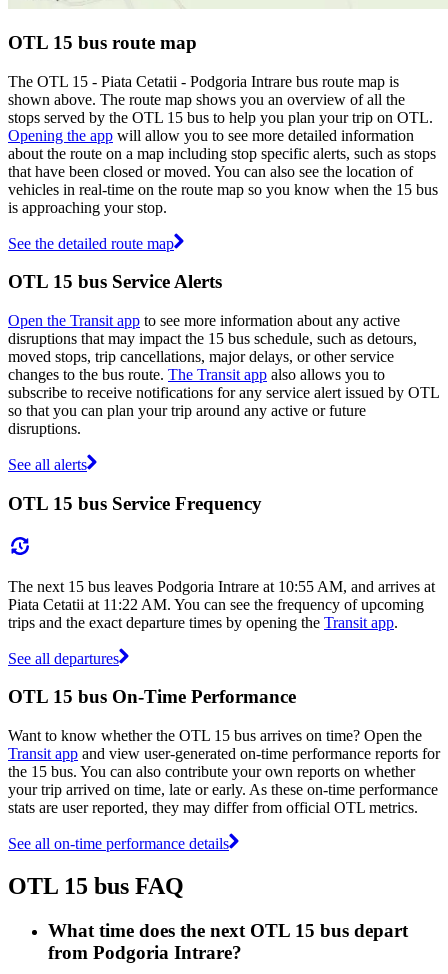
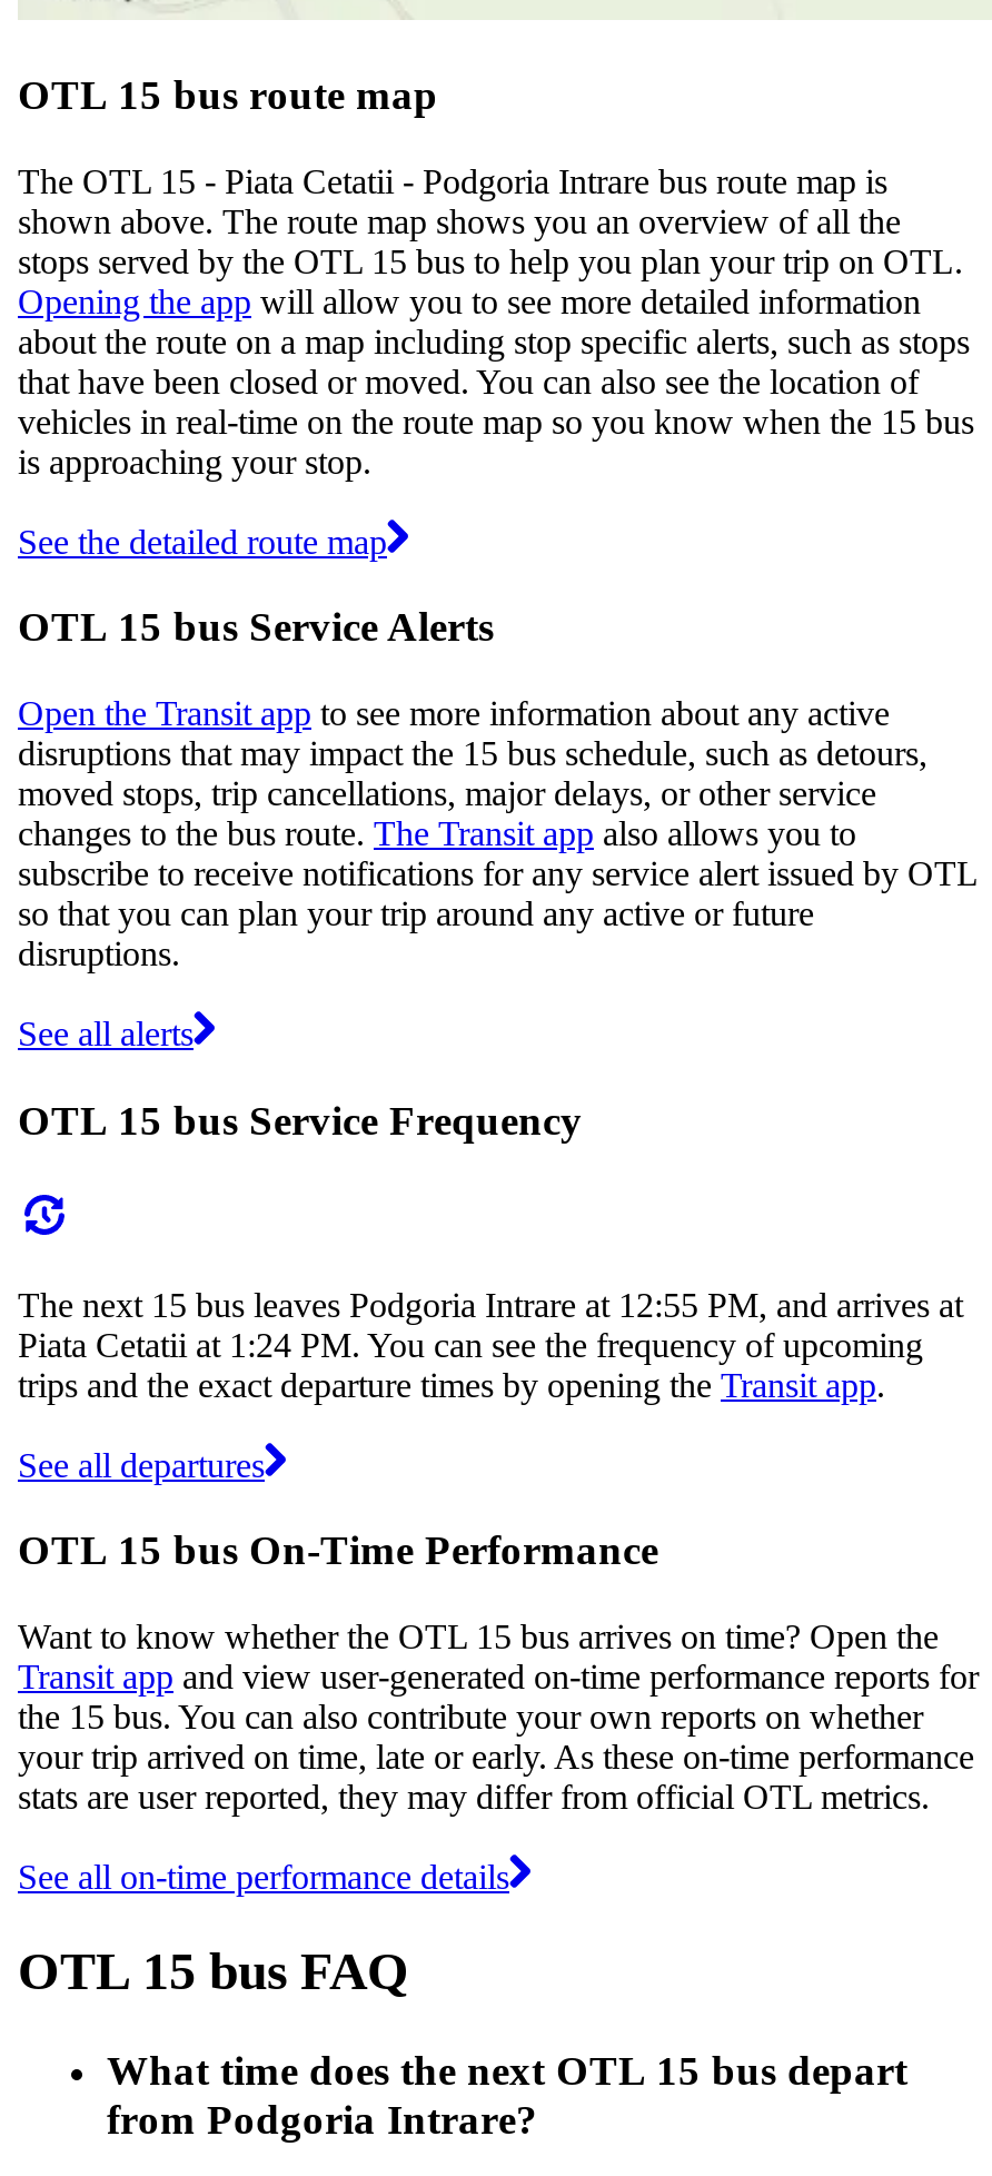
- The next 15 bus leaves Podgoria Intrare at 10:55 AM, and arrives at
+ The next 15 bus leaves Podgoria Intrare at 12:55 PM, and arrives at

- Piata Cetatii at 11:22 AM. You can see the frequency of upcoming
+ Piata Cetatii at 1:24 PM. You can see the frequency of upcoming
